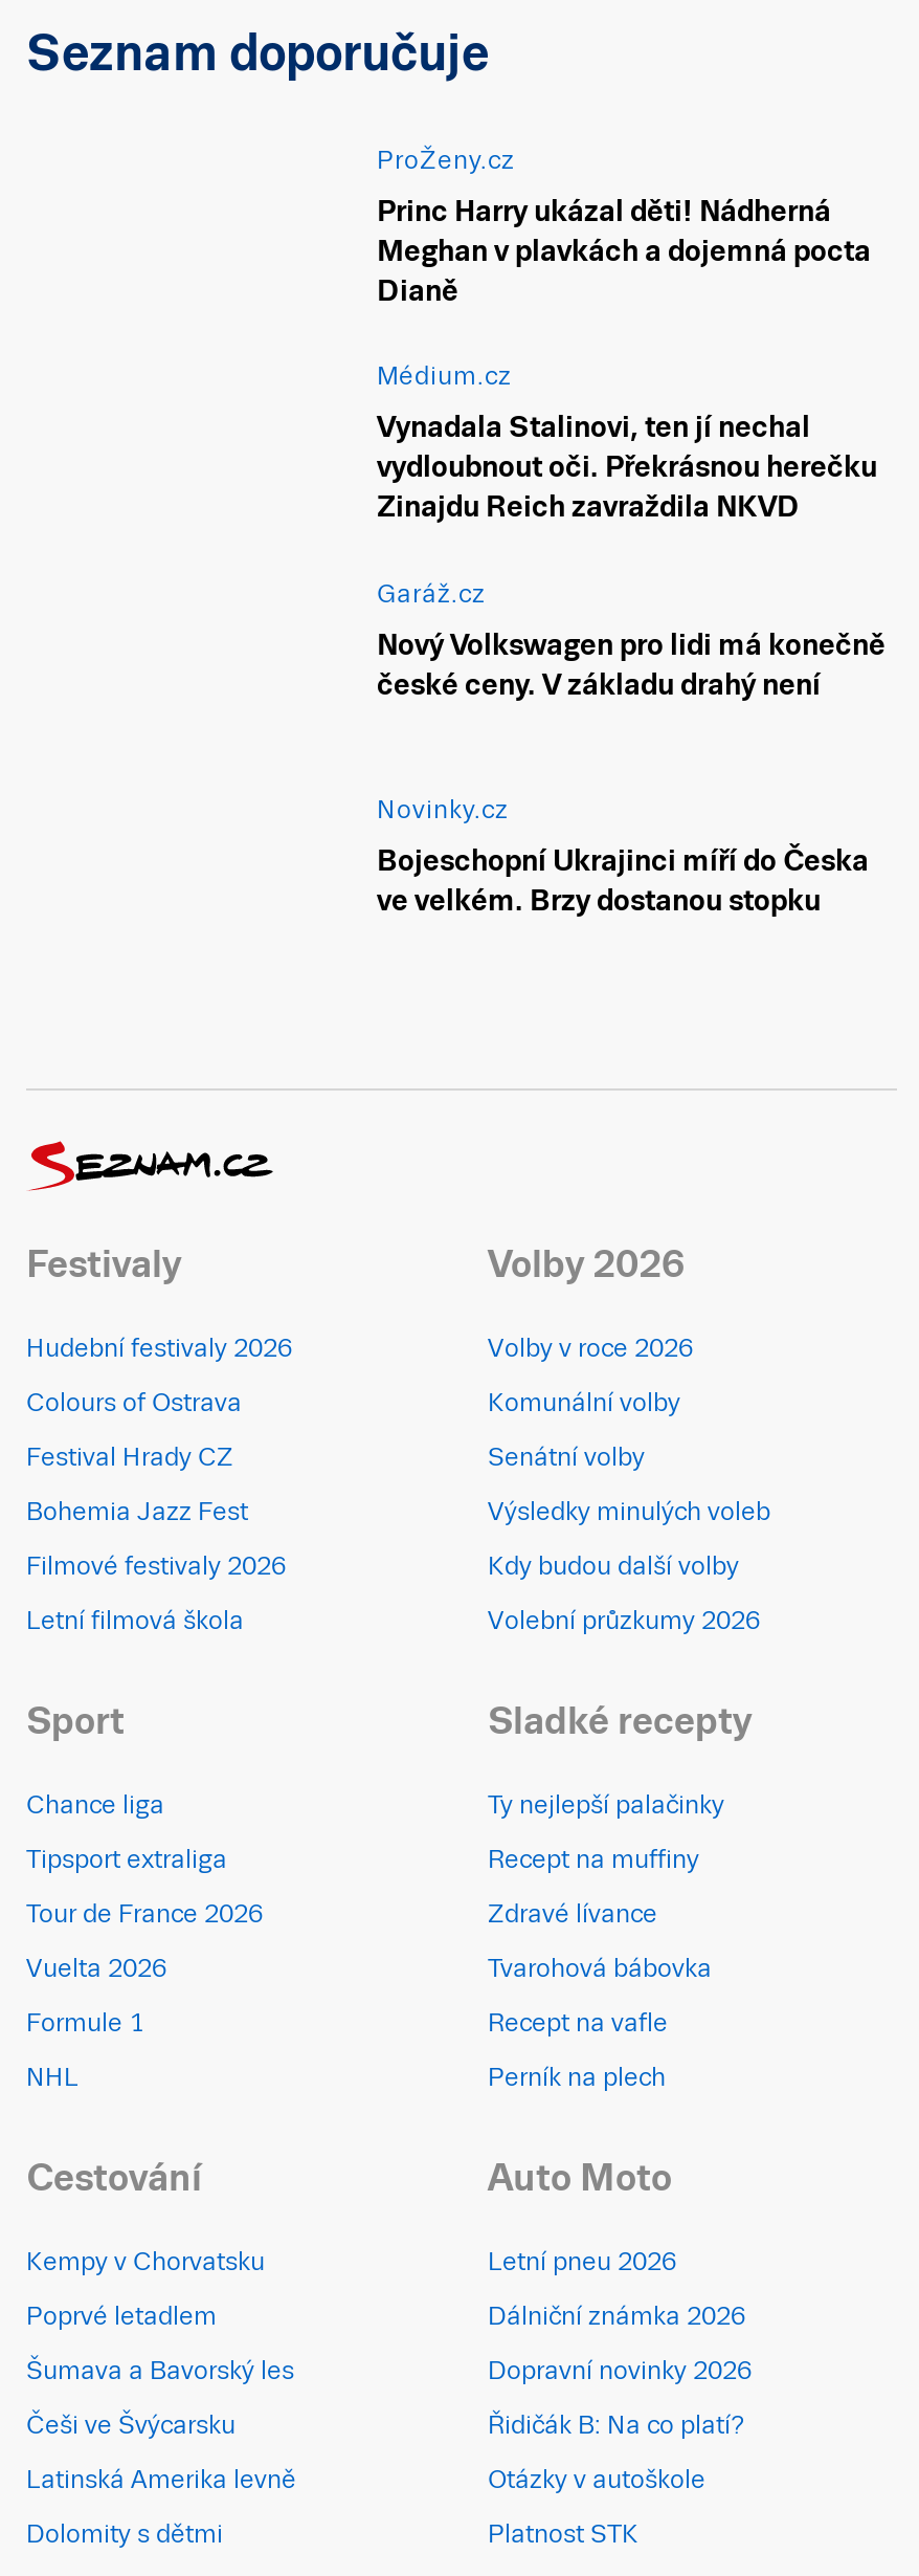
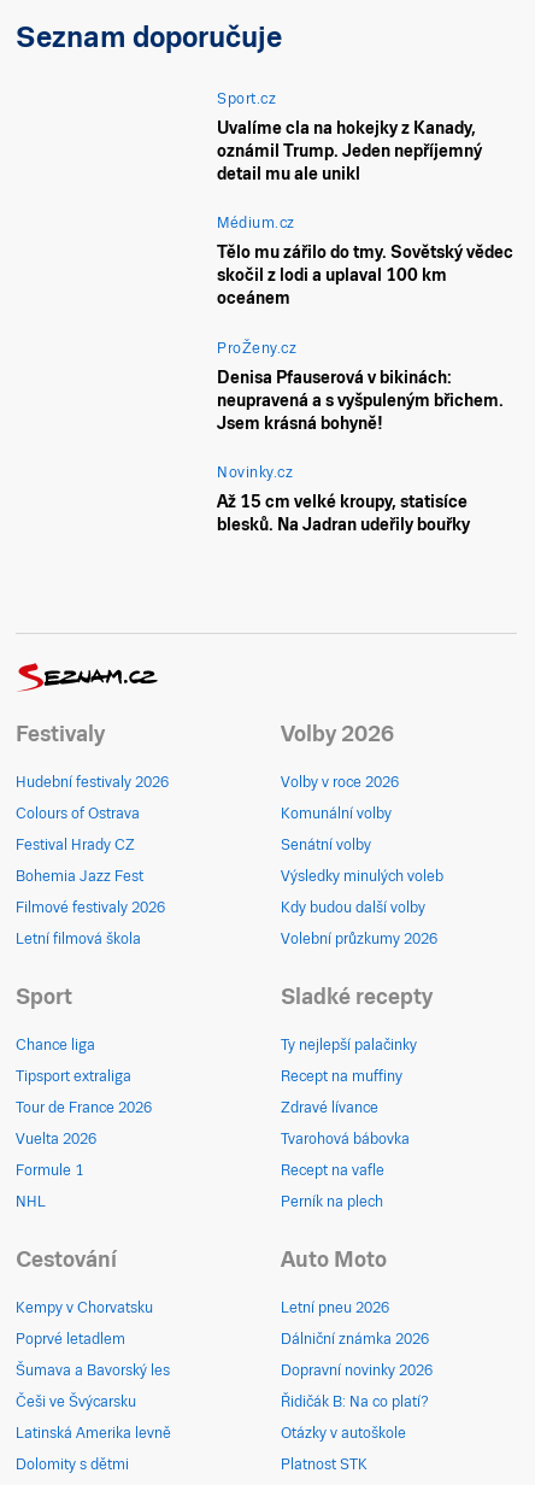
+ Sport.cz

moved down: ProŽeny.cz

- Princ Harry ukázal děti! Nádherná
- Meghan v plavkách a dojemná pocta
- Dianě
+ Uvalíme cla na hokejky z Kanady,
+ oznámil Trump. Jeden nepříjemný
+ detail mu ale unikl

- Vynadala Stalinovi, ten jí nechal
- vydloubnout oči. Překrásnou herečku
- Zinajdu Reich zavraždila NKVD
+ Tělo mu zářilo do tmy. Sovětský vědec
+ skočil z lodi a uplaval 100 km
+ oceánem

- Garáž.cz

- Nový Volkswagen pro lidi má konečně
- české ceny. V základu drahý není
+ Denisa Pfauserová v bikinách:
+ neupravená a s vyšpuleným břichem.
+ Jsem krásná bohyně!

- Bojeschopní Ukrajinci míří do Česka
- ve velkém. Brzy dostanou stopku
+ Až 15 cm velké kroupy, statisíce
+ blesků. Na Jadran udeřily bouřky
